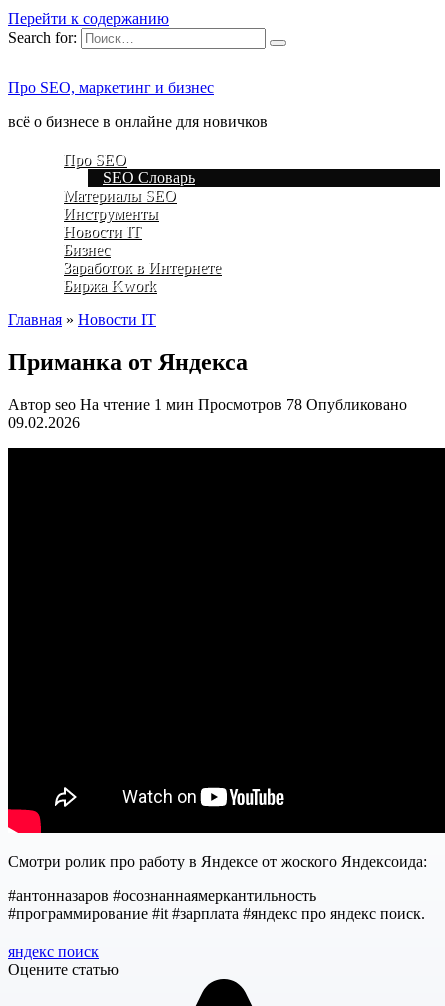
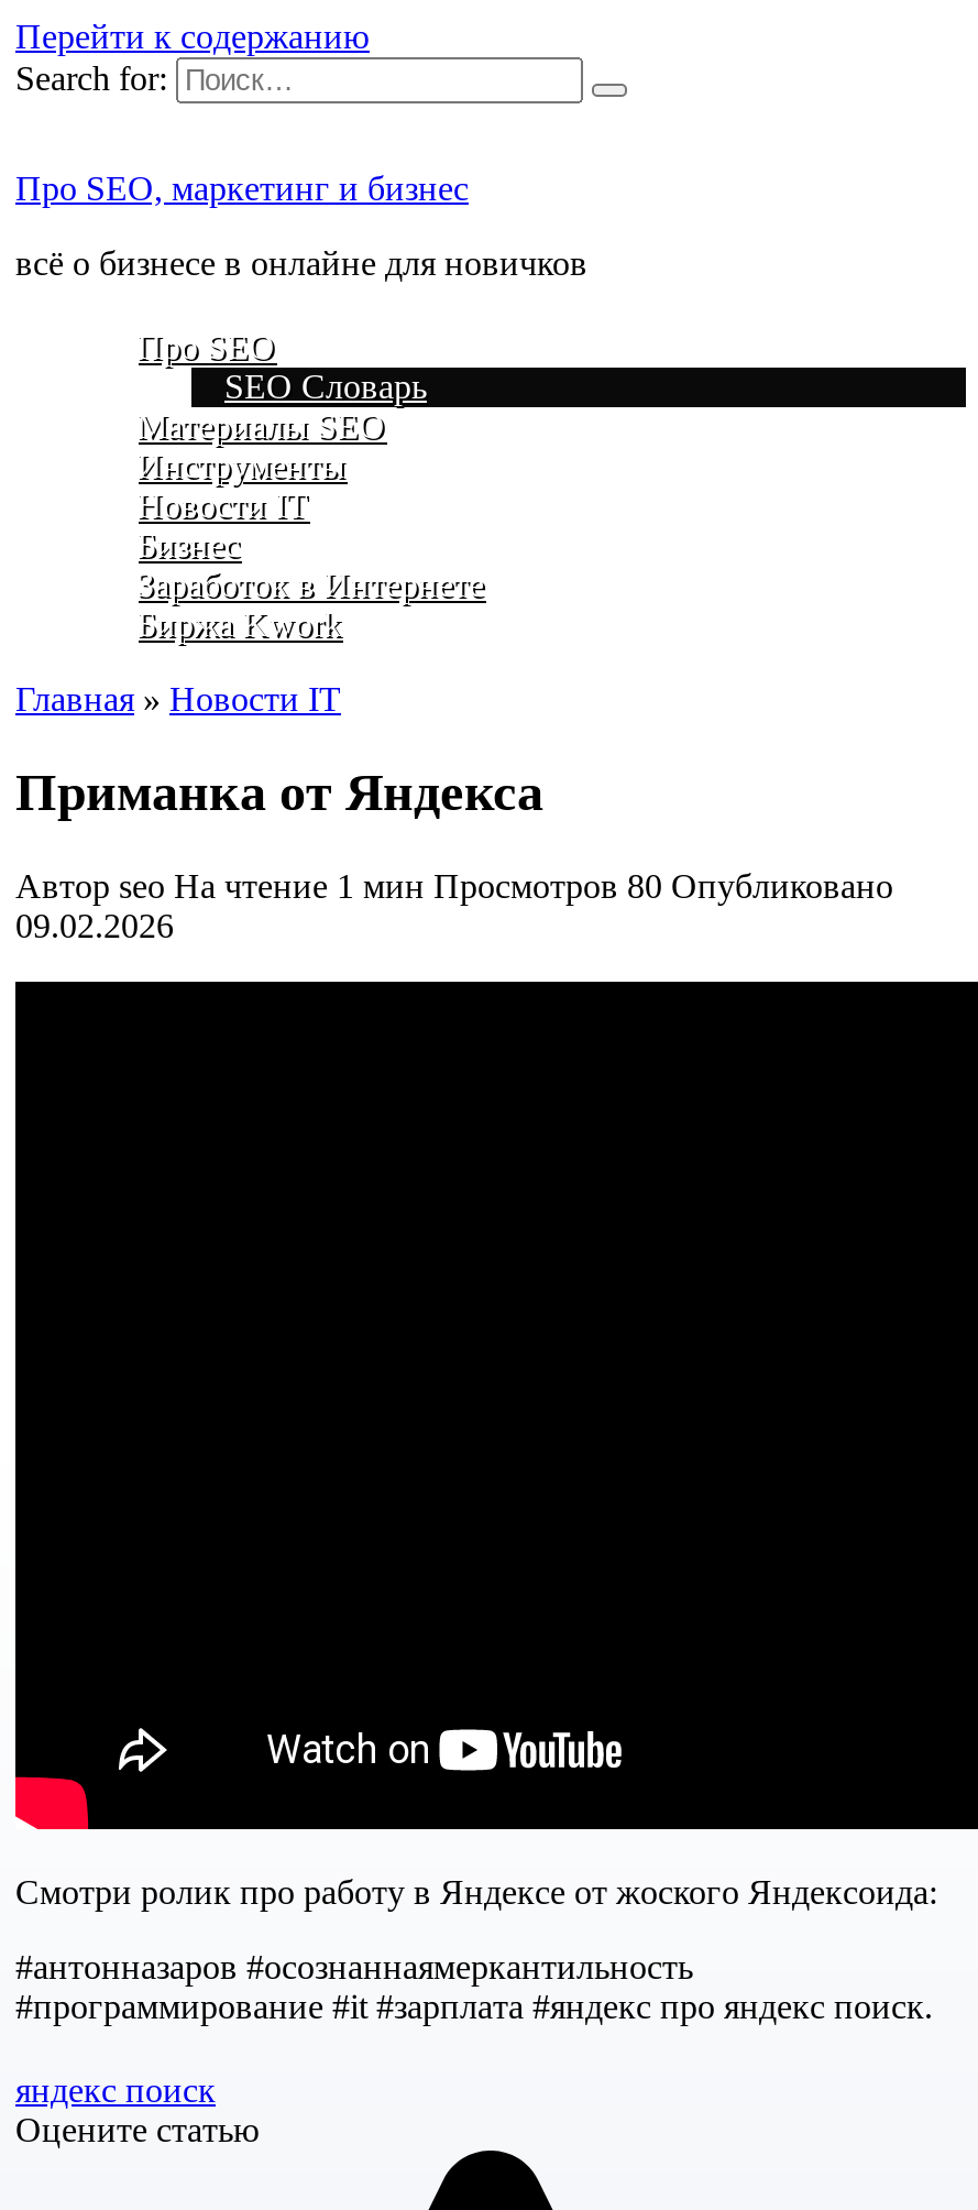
- Автор seo На чтение 1 мин Просмотров 78 Опубликовано
+ Автор seo На чтение 1 мин Просмотров 80 Опубликовано
